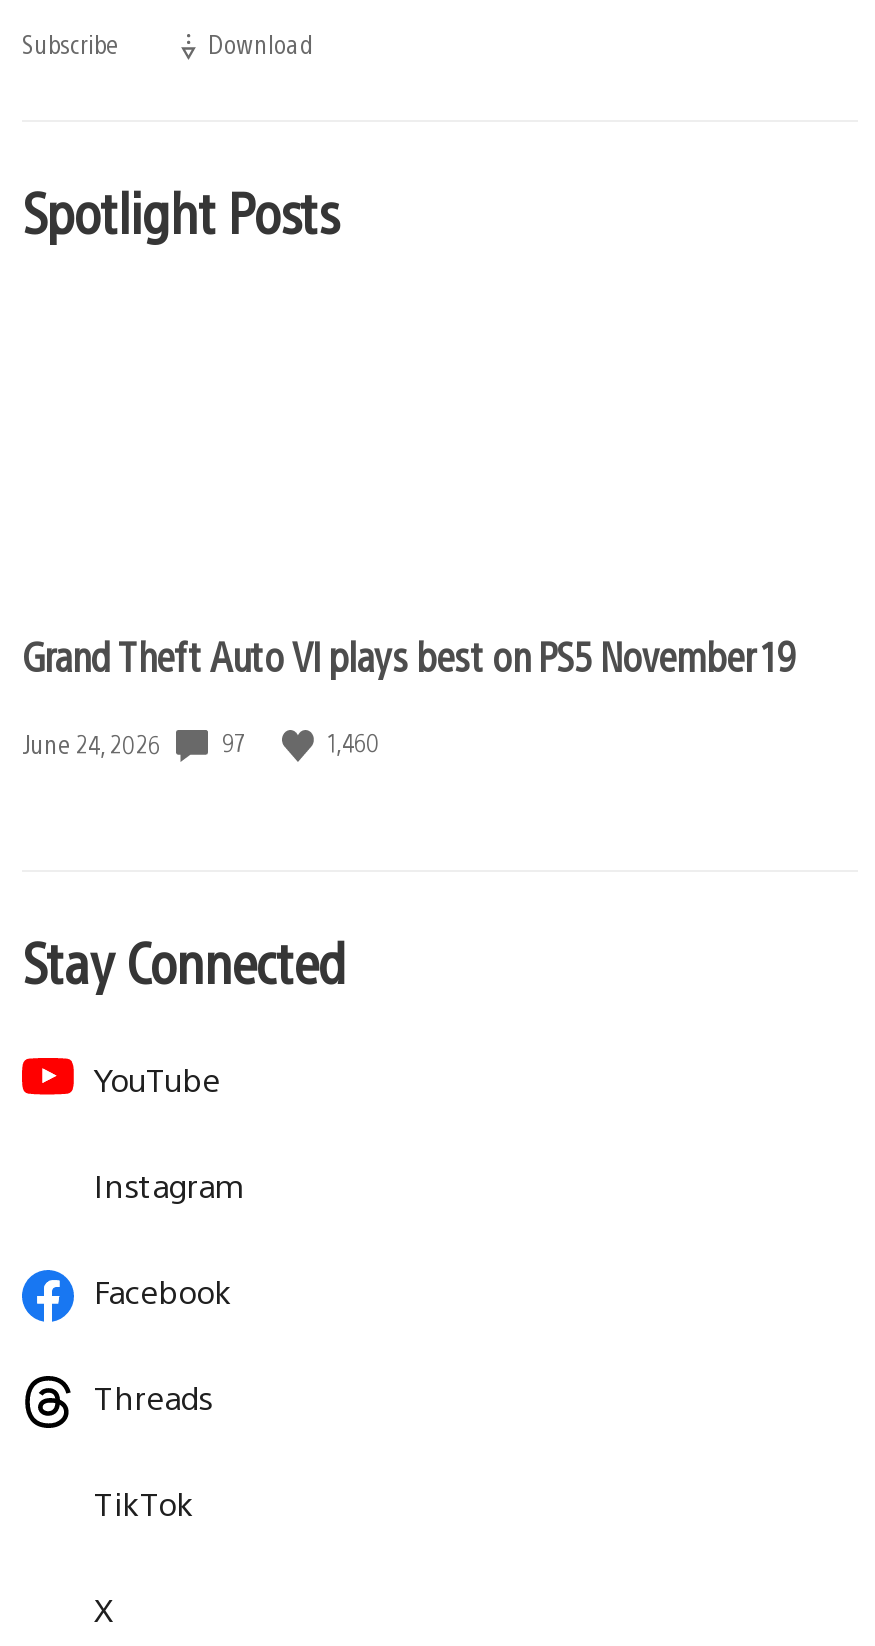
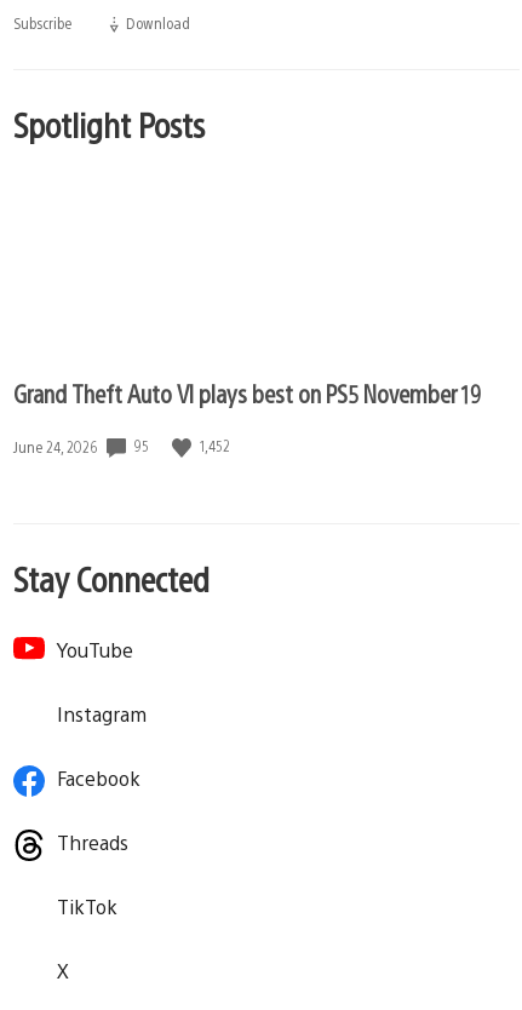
- 97
+ 95

- 1,460
+ 1,452
